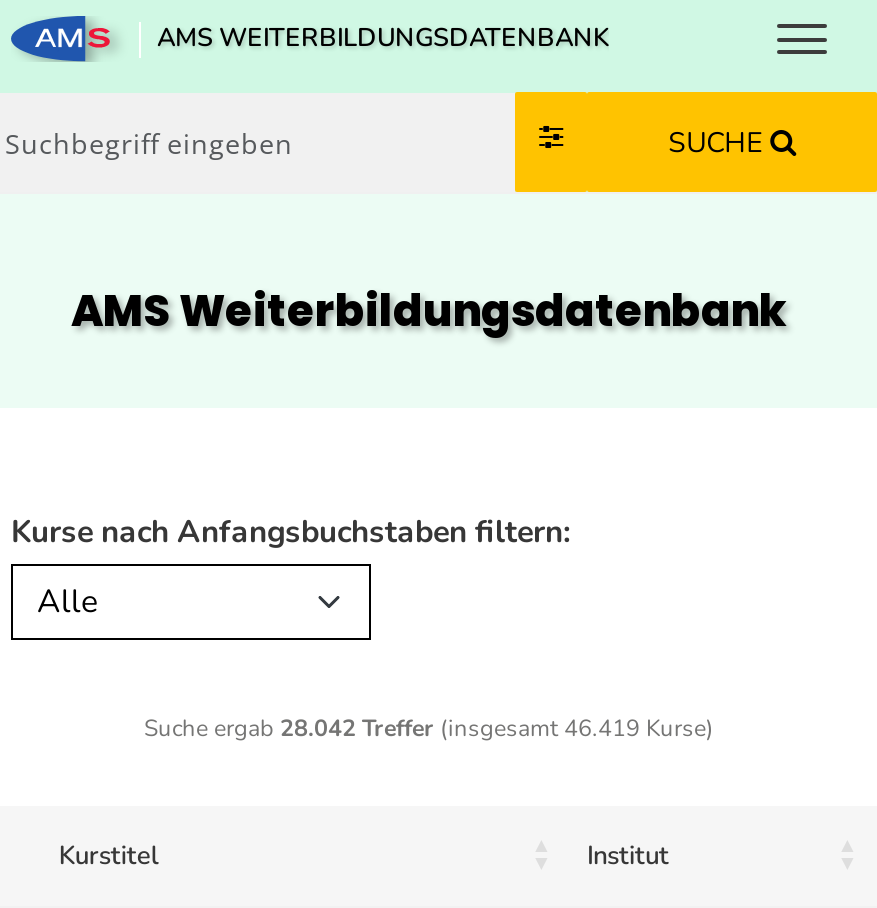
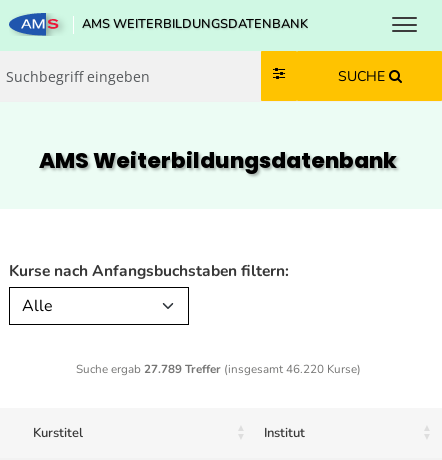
- Suche ergab 28.042 Treffer (insgesamt 46.419 Kurse)
+ Suche ergab 27.789 Treffer (insgesamt 46.220 Kurse)
